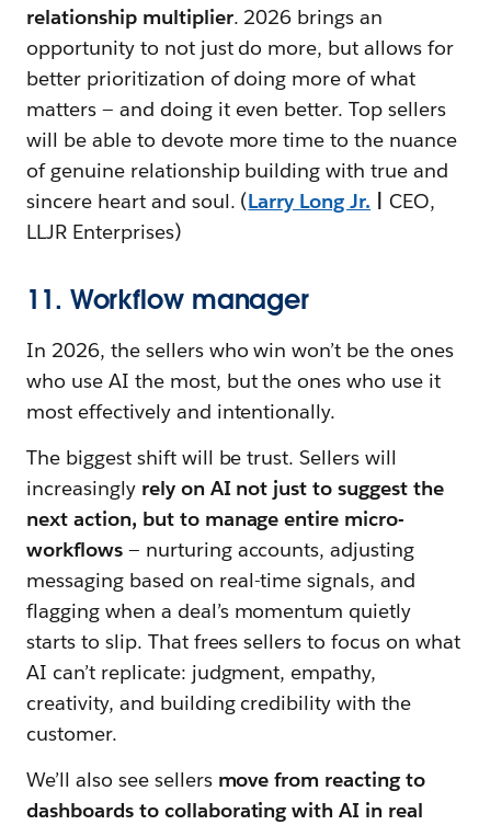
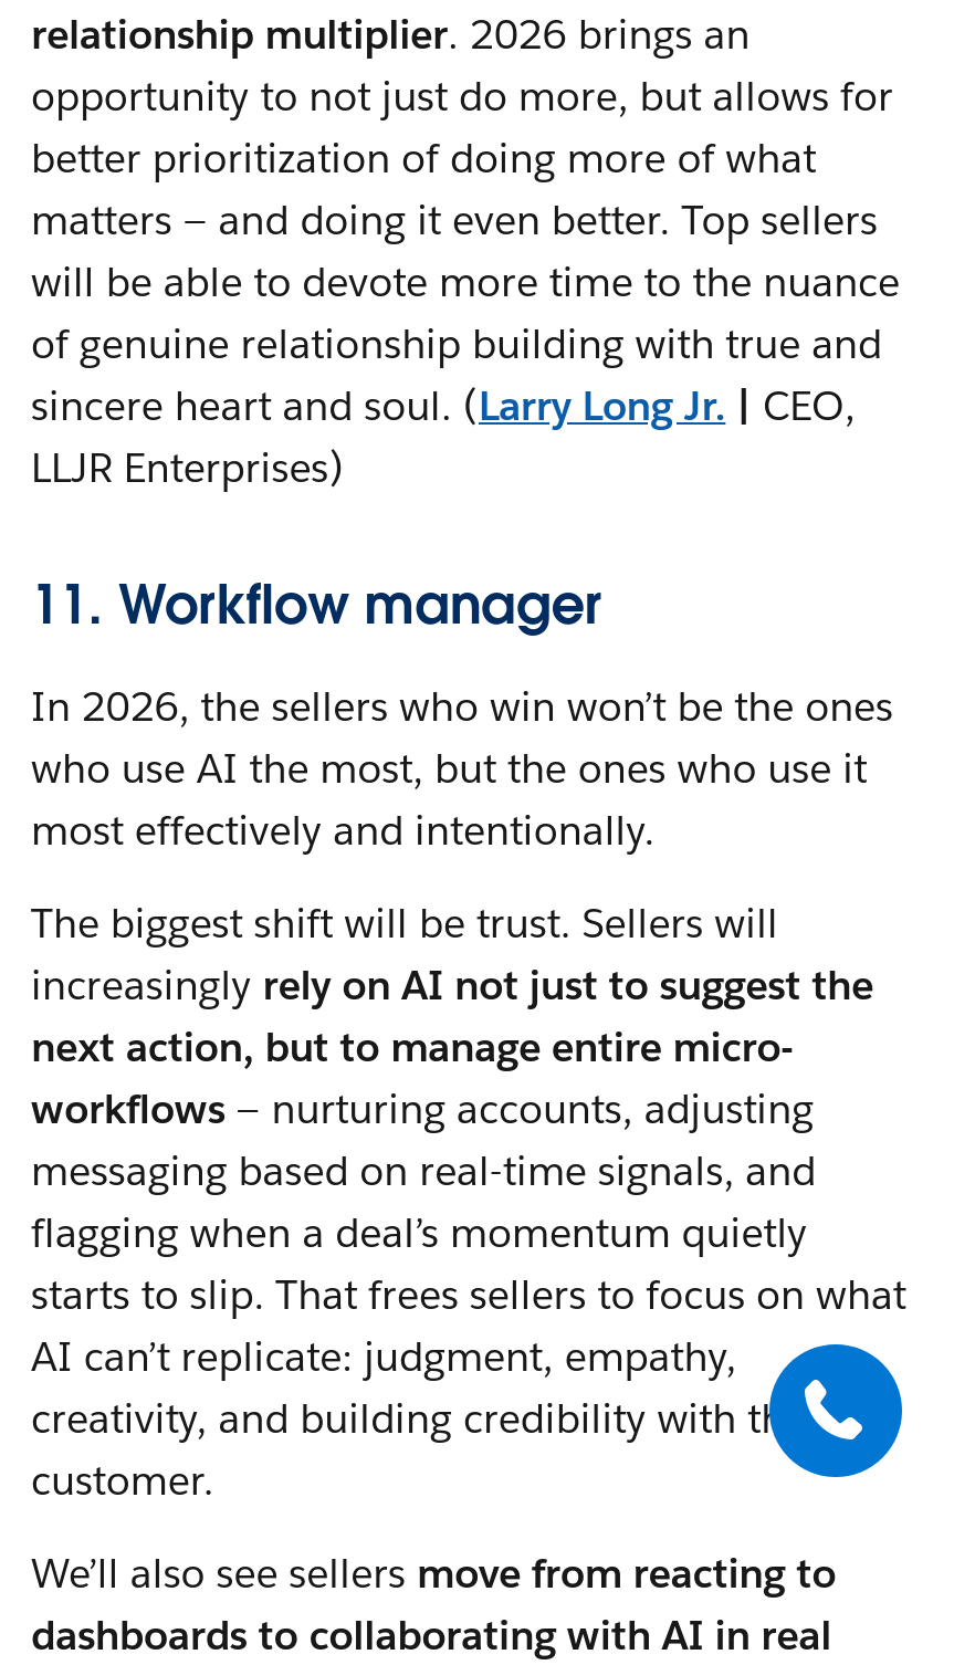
+ [image]
